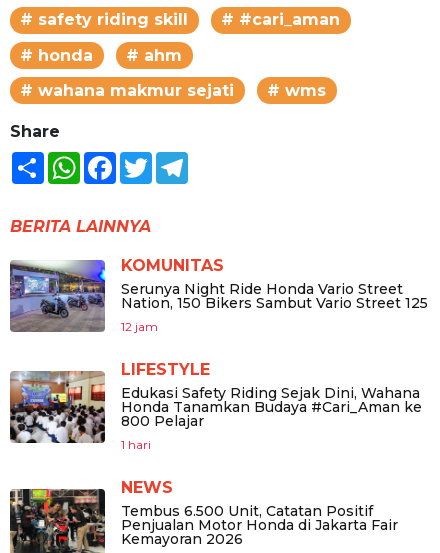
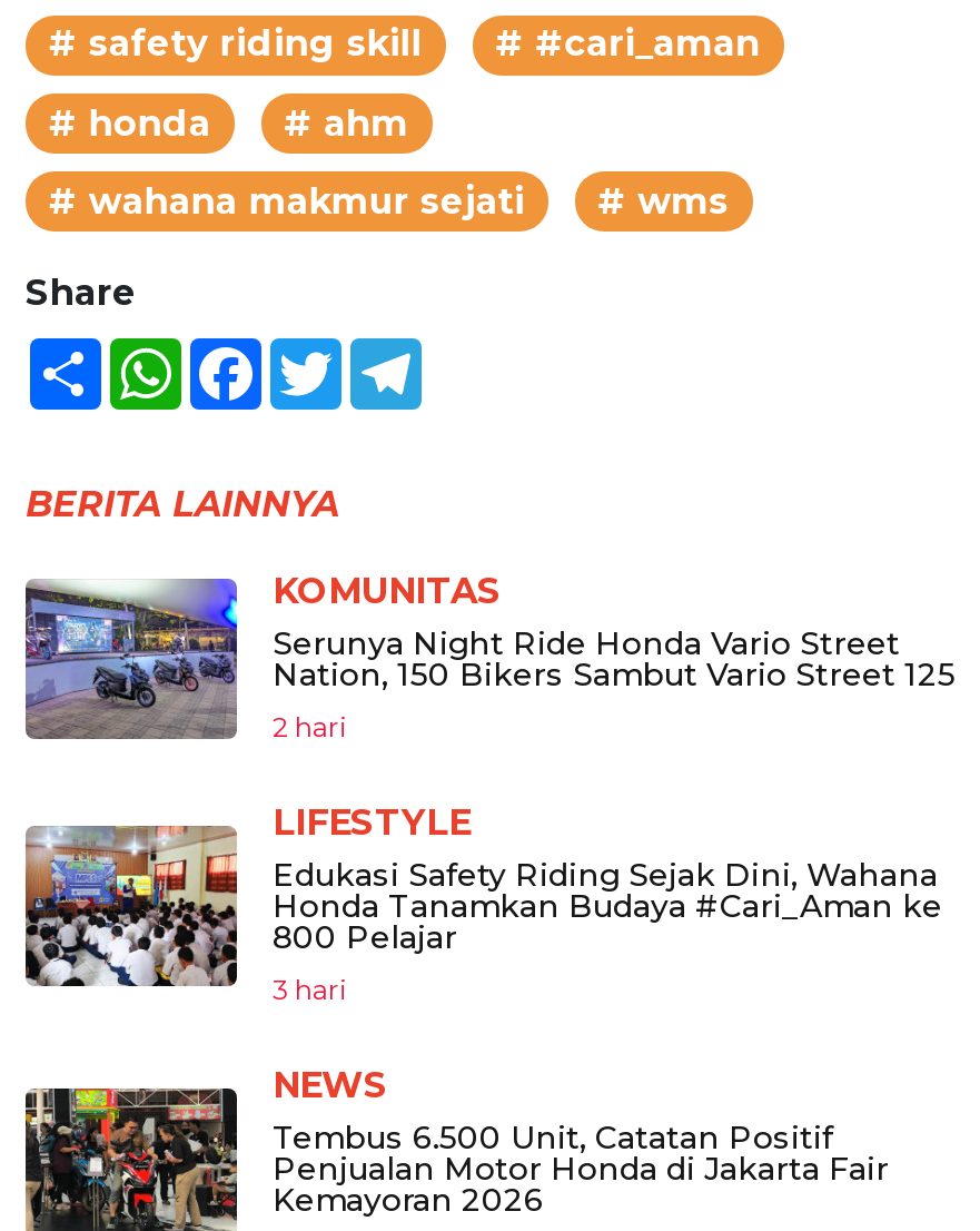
- 12 jam
+ 2 hari

- 1 hari
+ 3 hari
